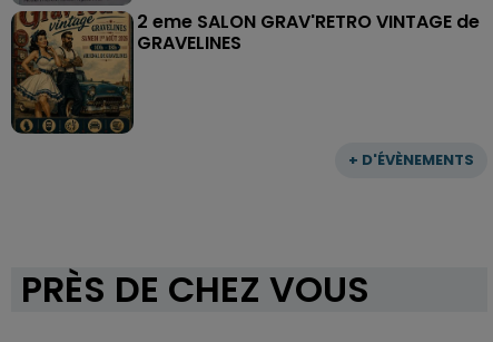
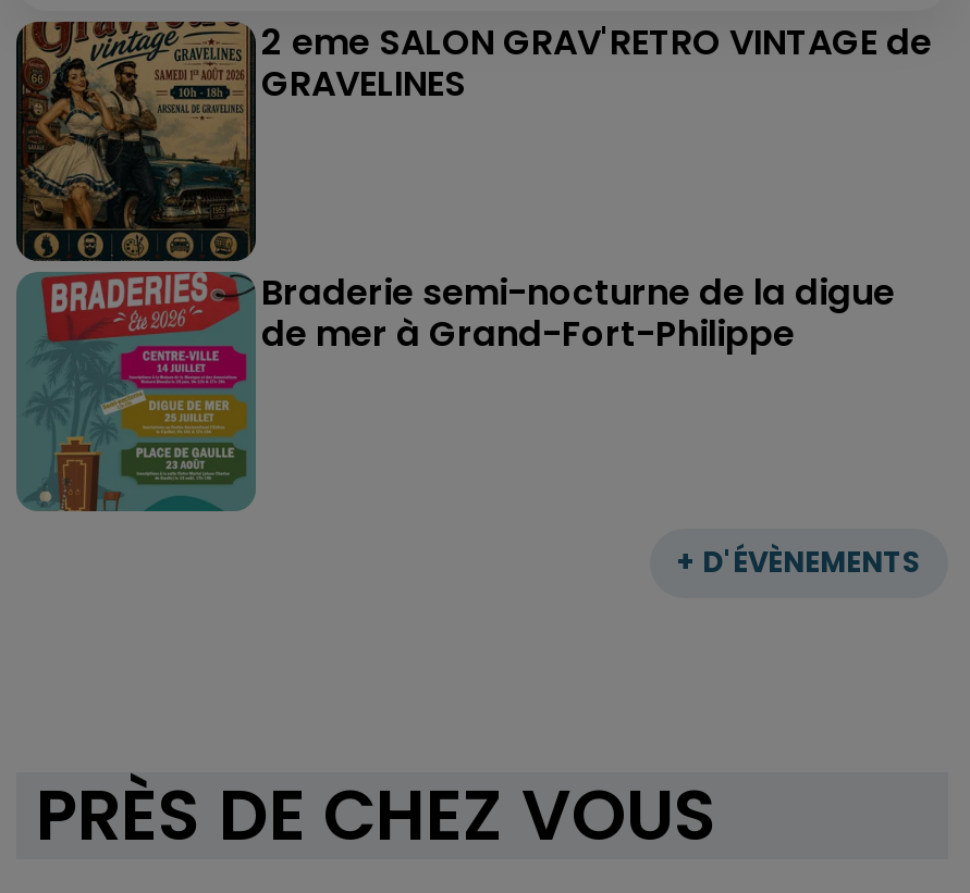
+ [image]
+ Braderie semi-nocturne de la digue
+ de mer à Grand-Fort-Philippe
